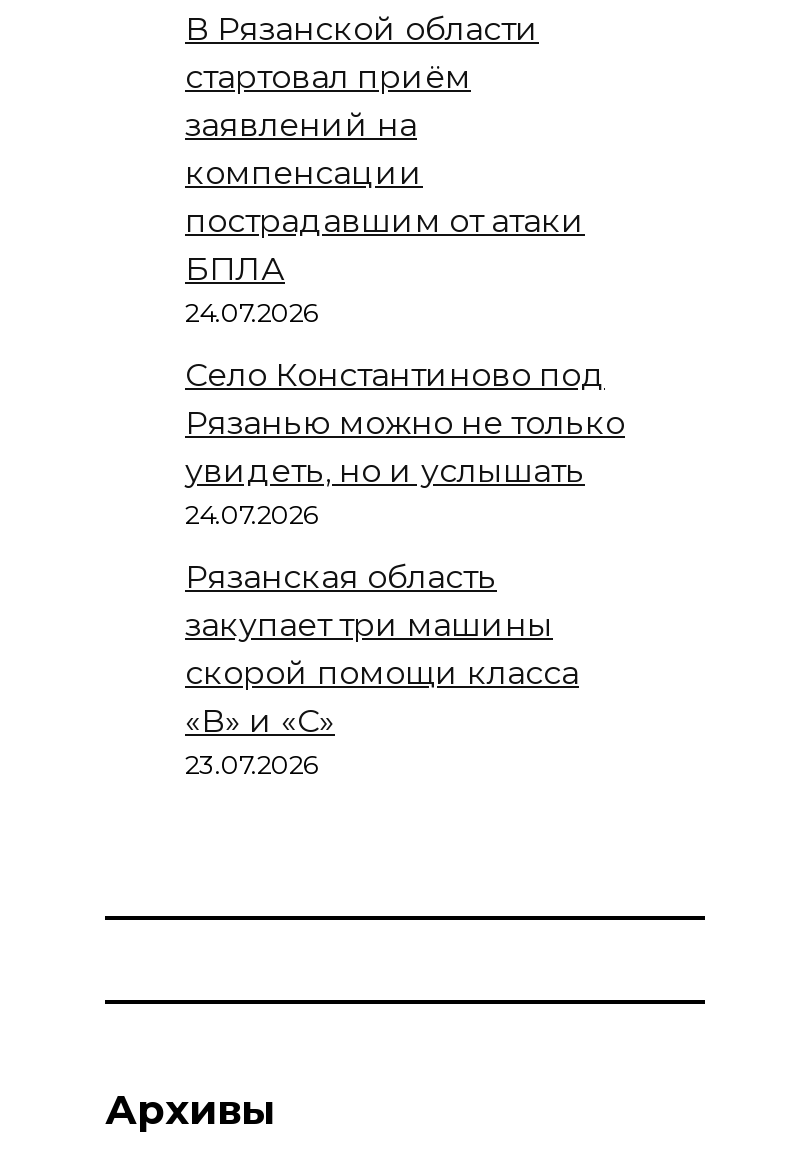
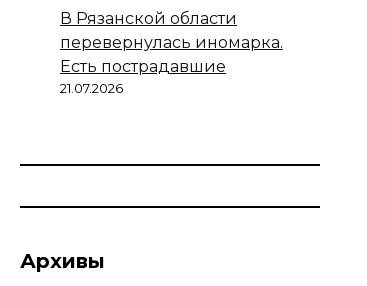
- стартовал приём
- заявлений на
- компенсации
- пострадавшим от атаки
- БПЛА
- 24.07.2026
- Село Константиново под
- Рязанью можно не только
- увидеть, но и услышать
- 24.07.2026
- Рязанская область
- закупает три машины
- скорой помощи класса
- «В» и «С»
- 23.07.2026
+ перевернулась иномарка.
+ Есть пострадавшие
+ 21.07.2026
